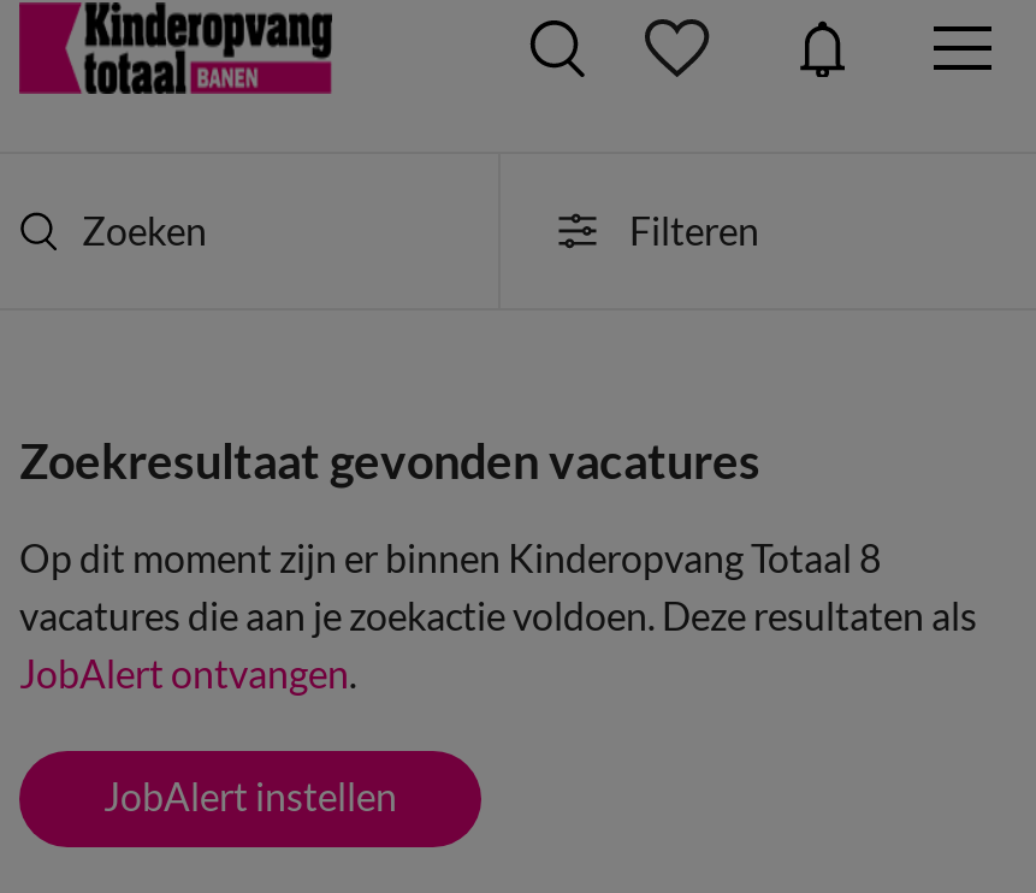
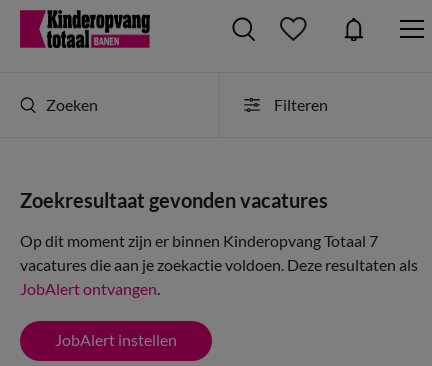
- Op dit moment zijn er binnen Kinderopvang Totaal 8
+ Op dit moment zijn er binnen Kinderopvang Totaal 7
